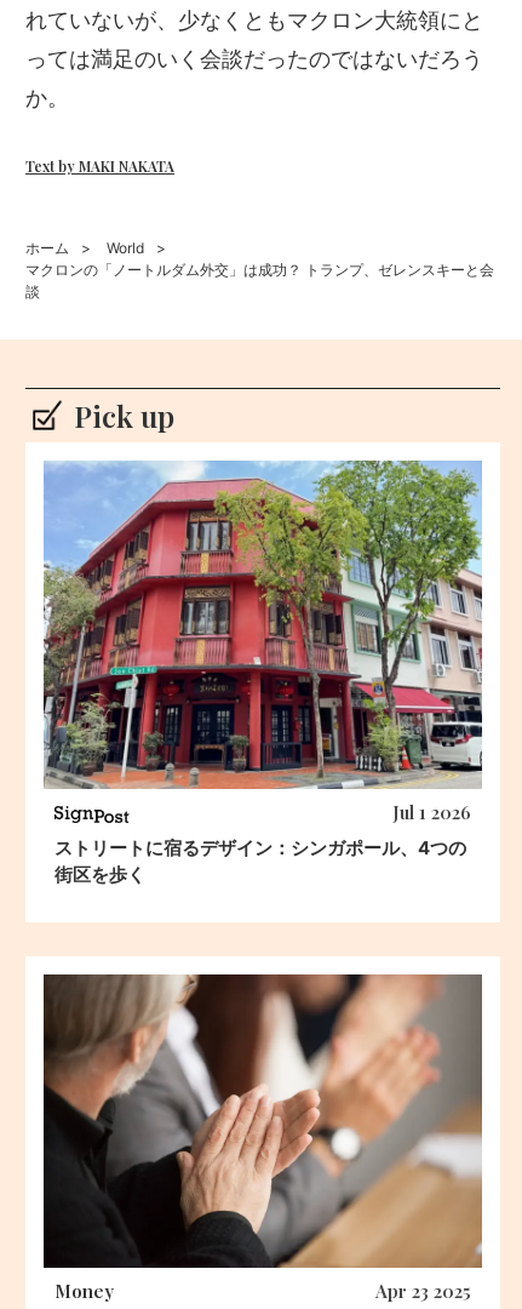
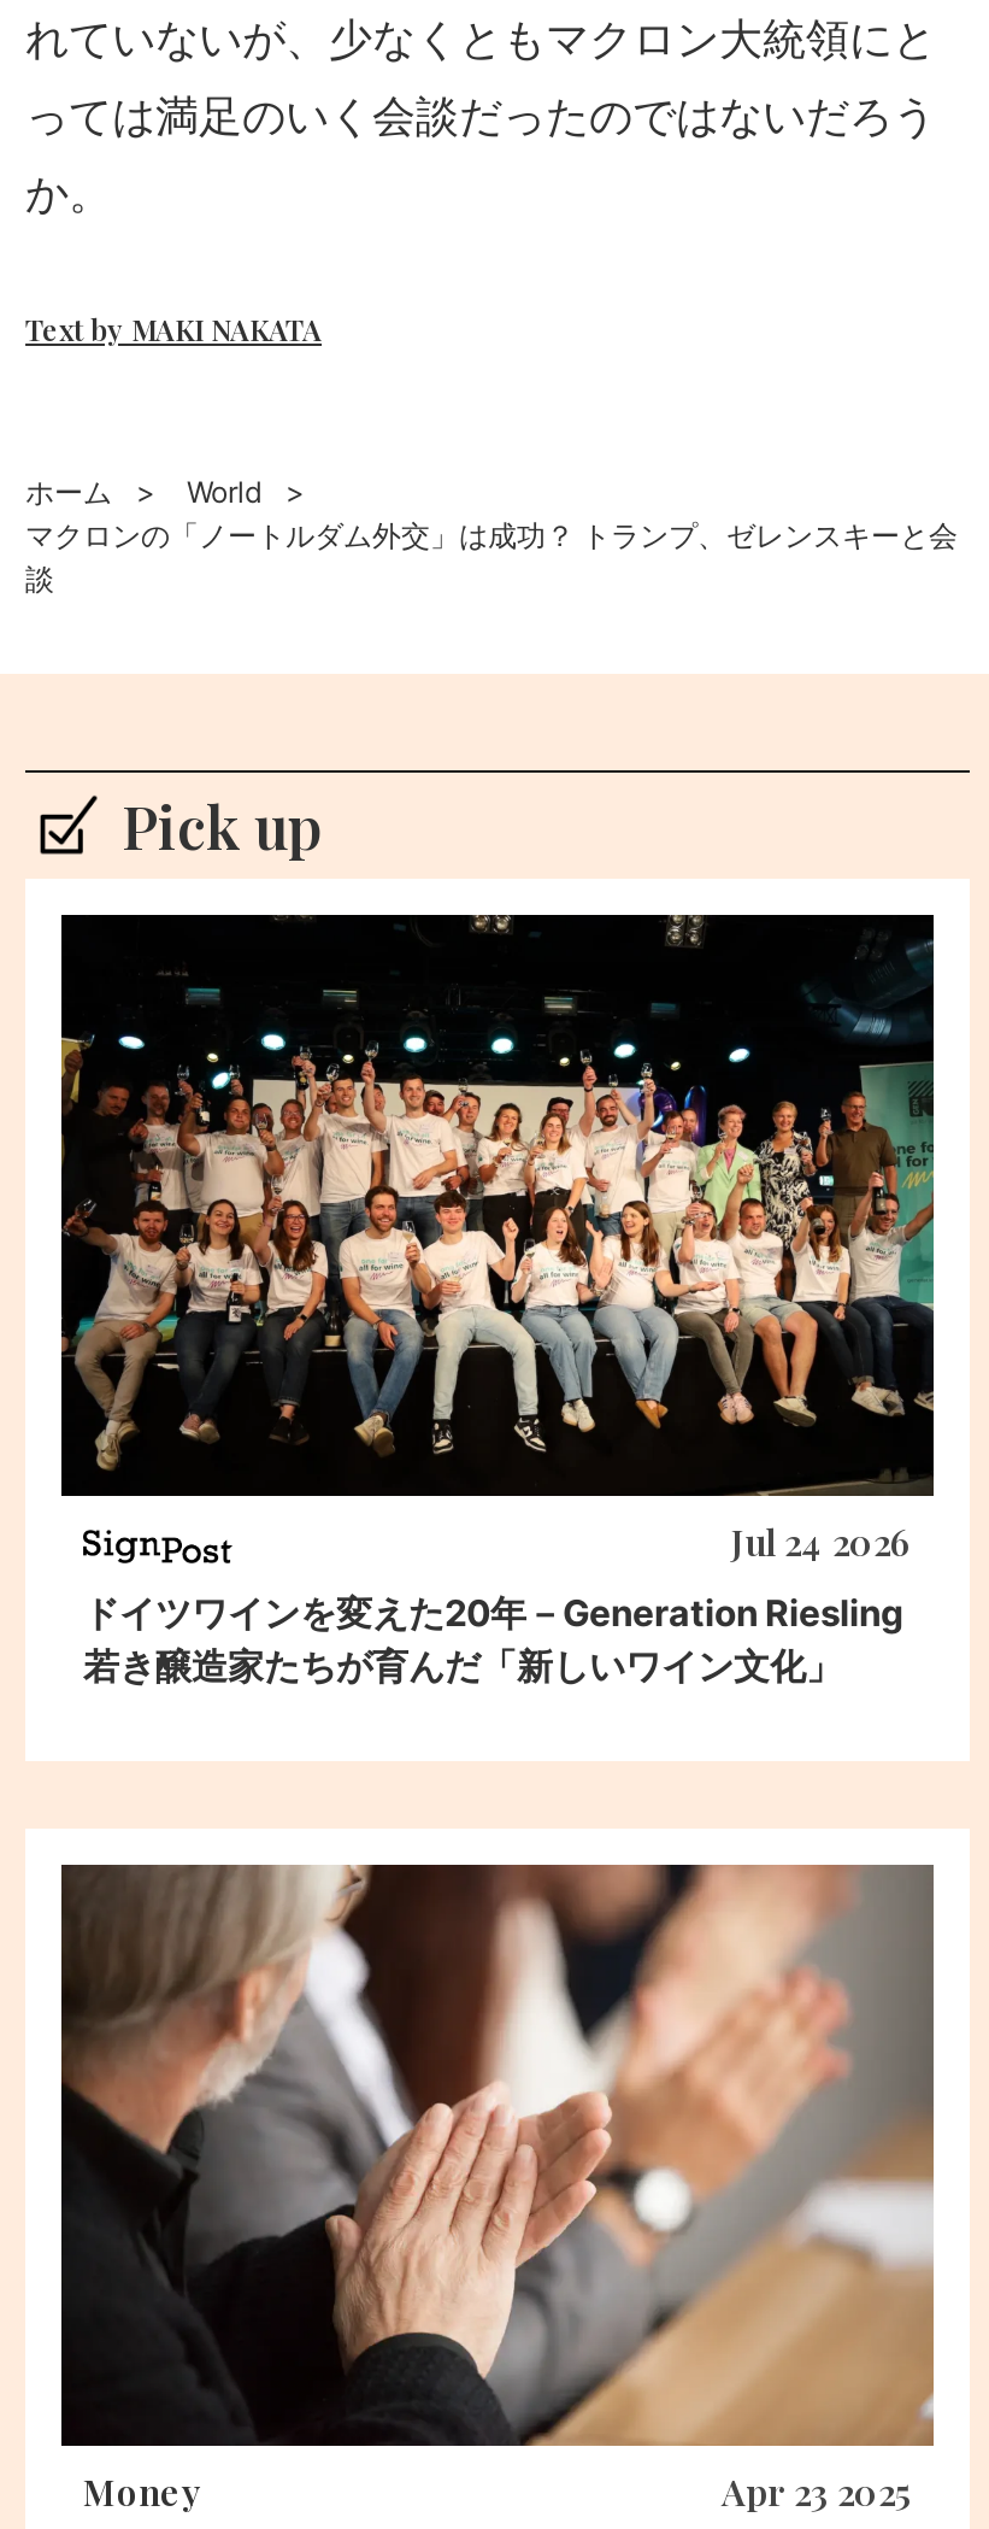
- [image]
- Jul 1 2026
+ [image]
+ Jul 24 2026

- ストリートに宿るデザイン：シンガポール、4つの
- 街区を歩く
+ ドイツワインを変えた20年－Generation Riesling
+ 若き醸造家たちが育んだ「新しいワイン文化」
